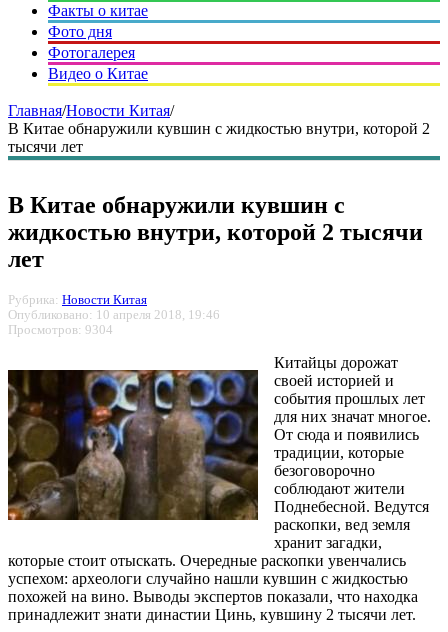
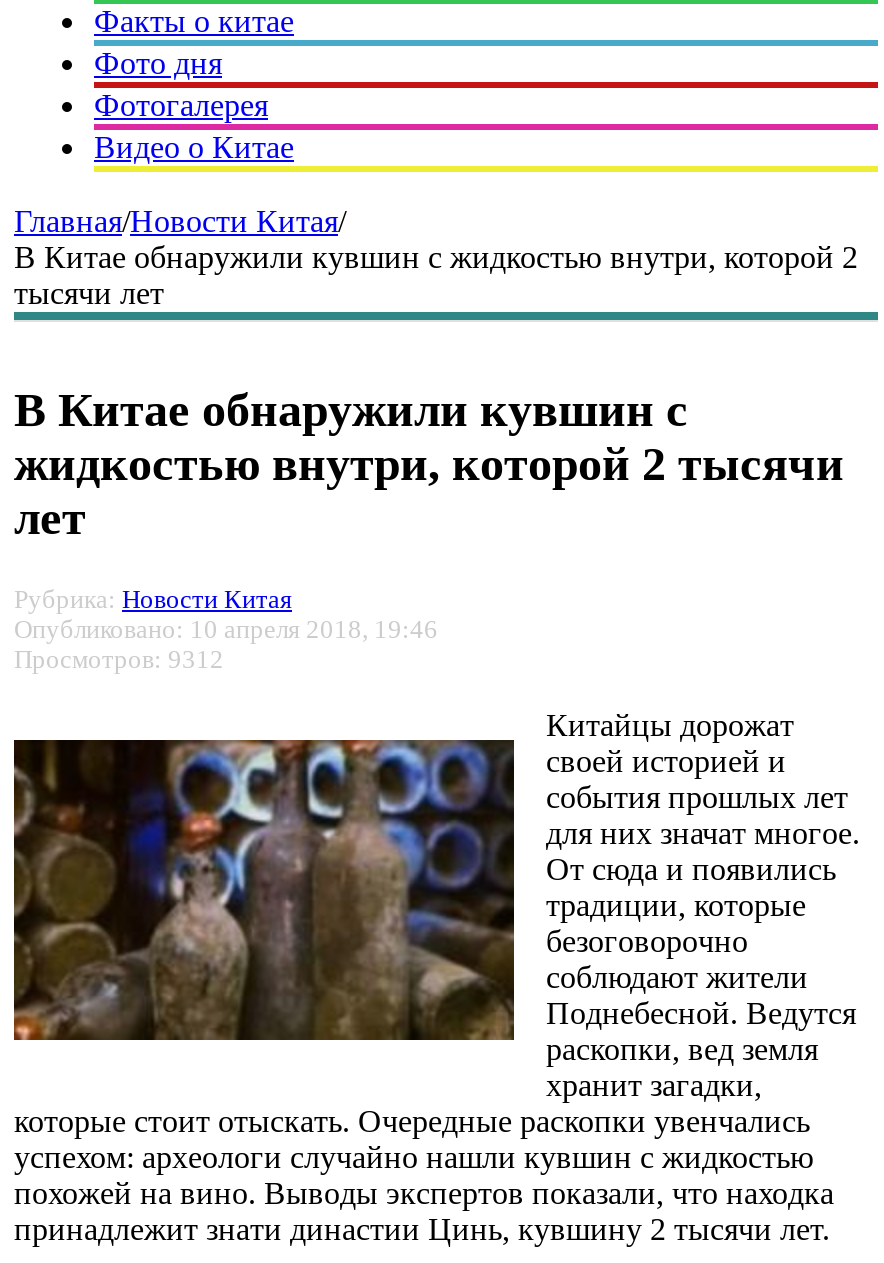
- Просмотров: 9304
+ Просмотров: 9312
